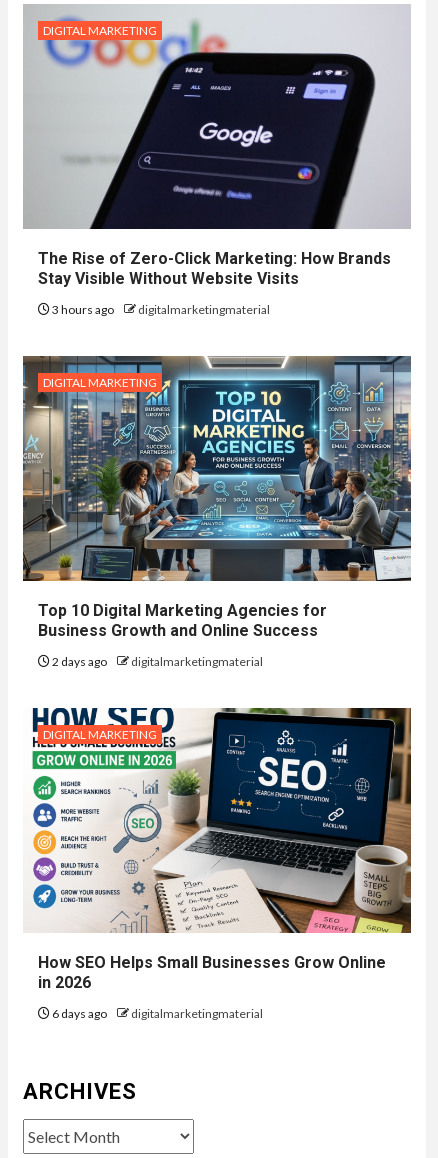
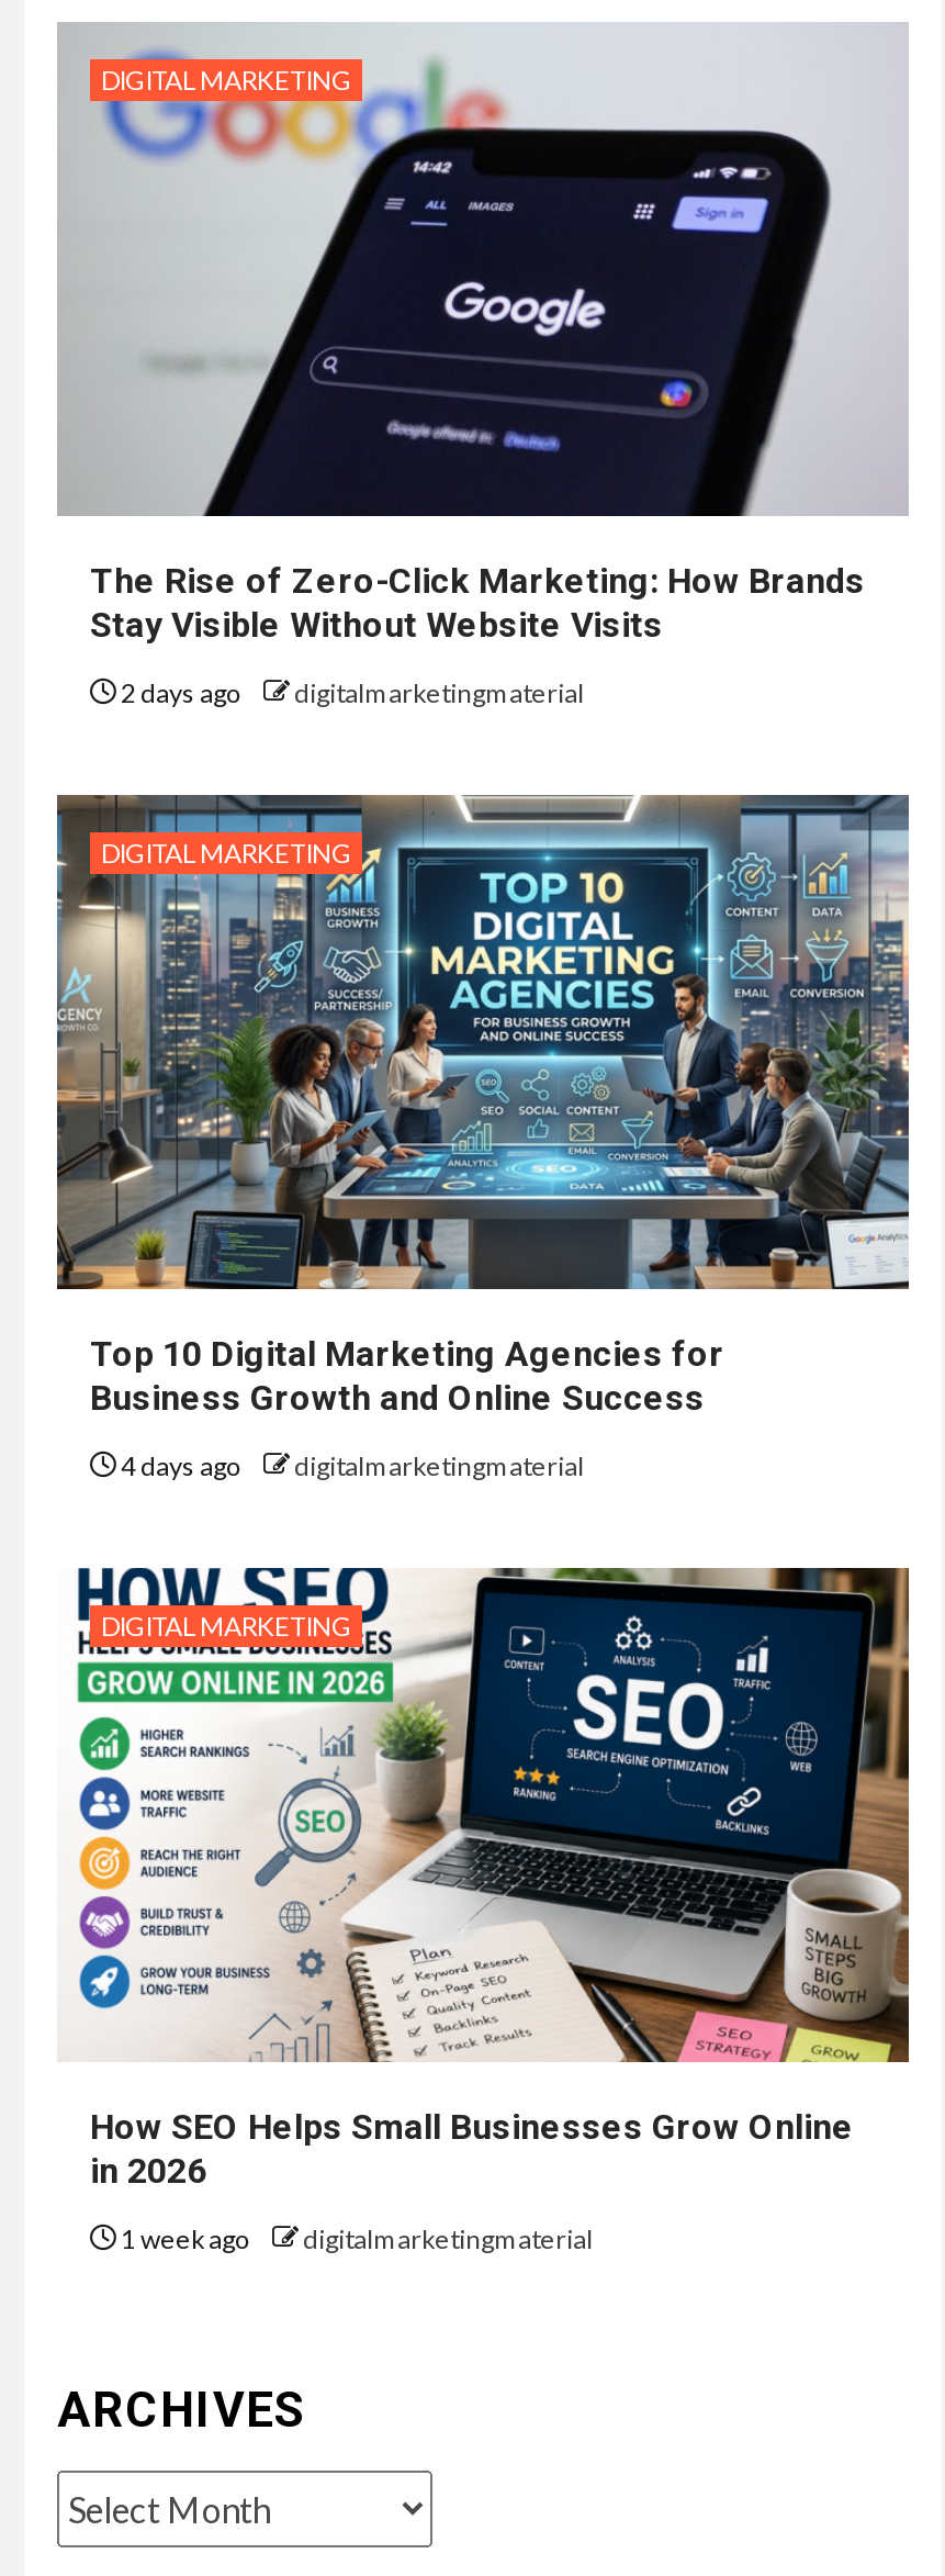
- 3 hours ago digitalmarketingmaterial
+ 2 days ago digitalmarketingmaterial

- 2 days ago digitalmarketingmaterial
+ 4 days ago digitalmarketingmaterial

- 6 days ago digitalmarketingmaterial
+ 1 week ago digitalmarketingmaterial
